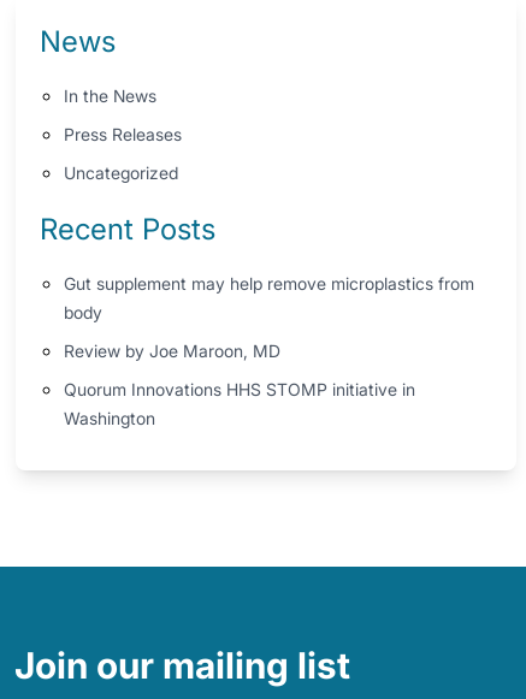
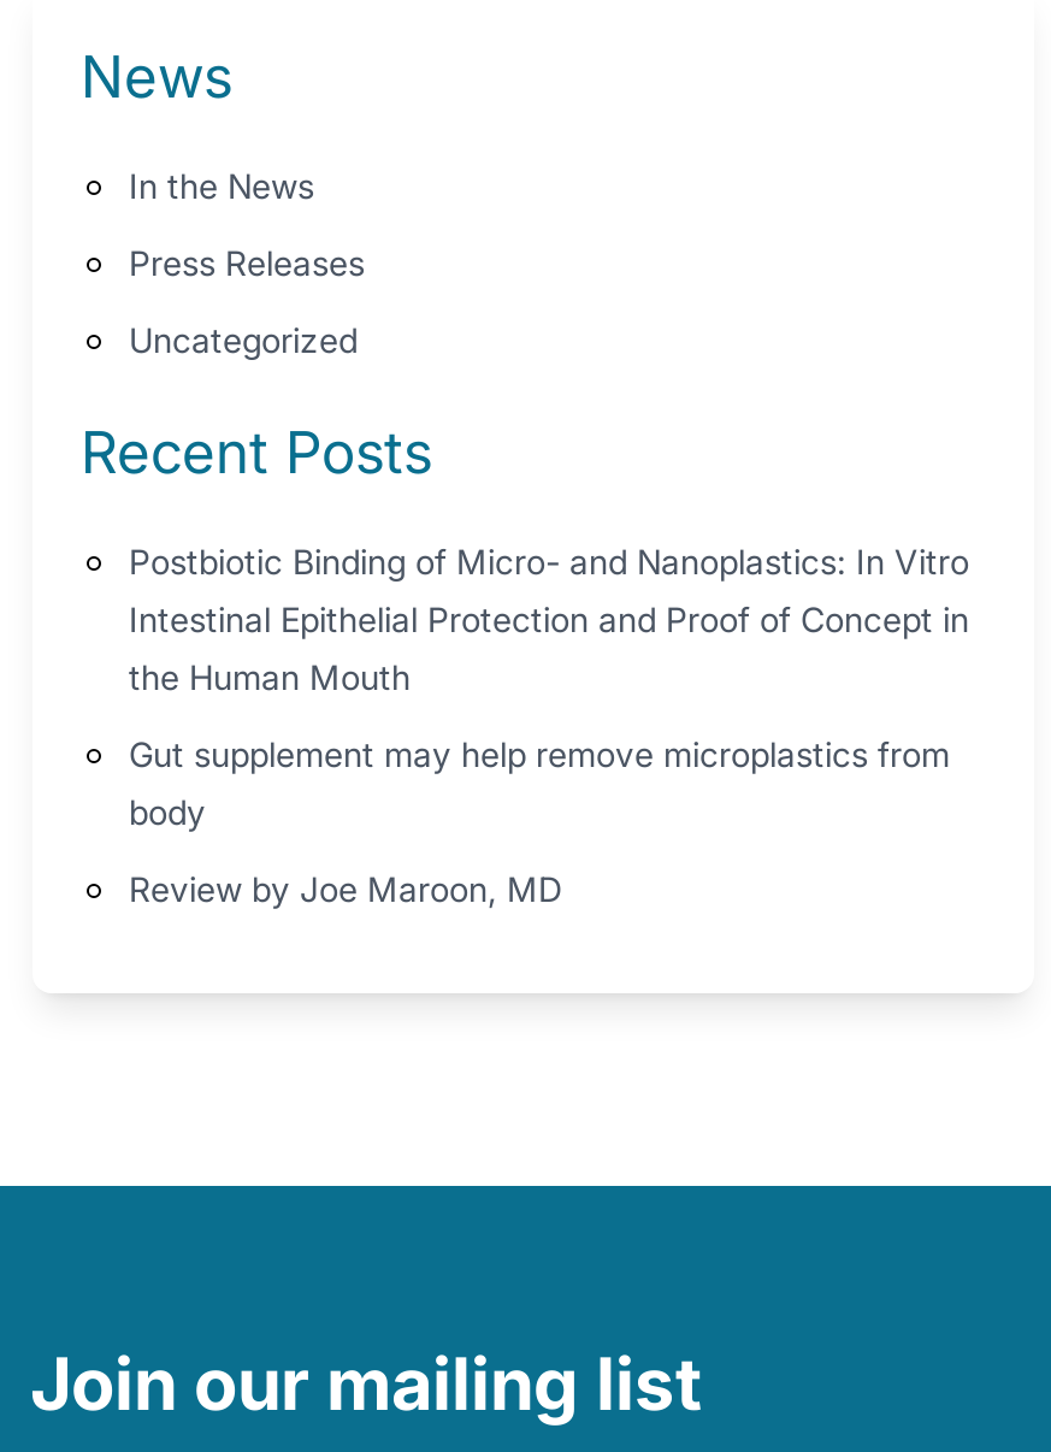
+ Postbiotic Binding of Micro- and Nanoplastics: In Vitro
+ Intestinal Epithelial Protection and Proof of Concept in
+ the Human Mouth

moved down: Gut supplement may help remove microplastics from | body | Review by Joe Maroon, MD

- Quorum Innovations HHS STOMP initiative in
- Washington
